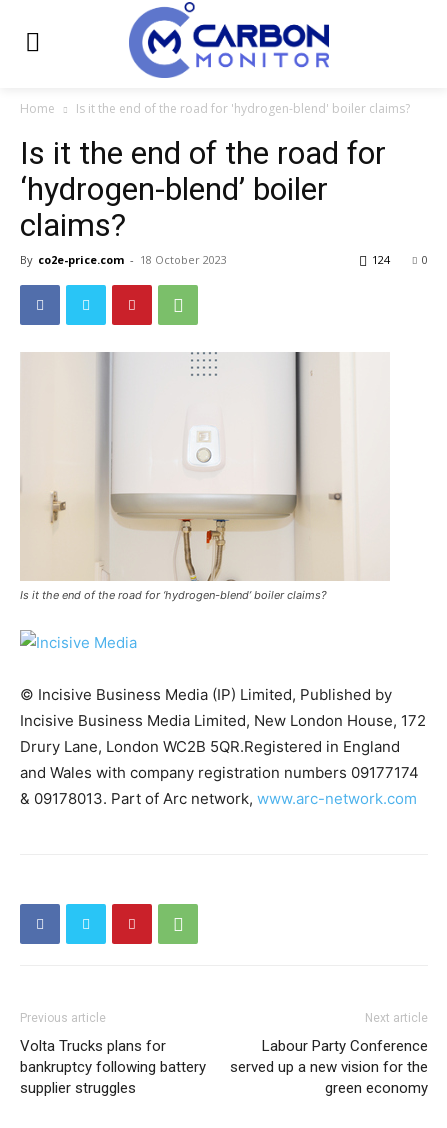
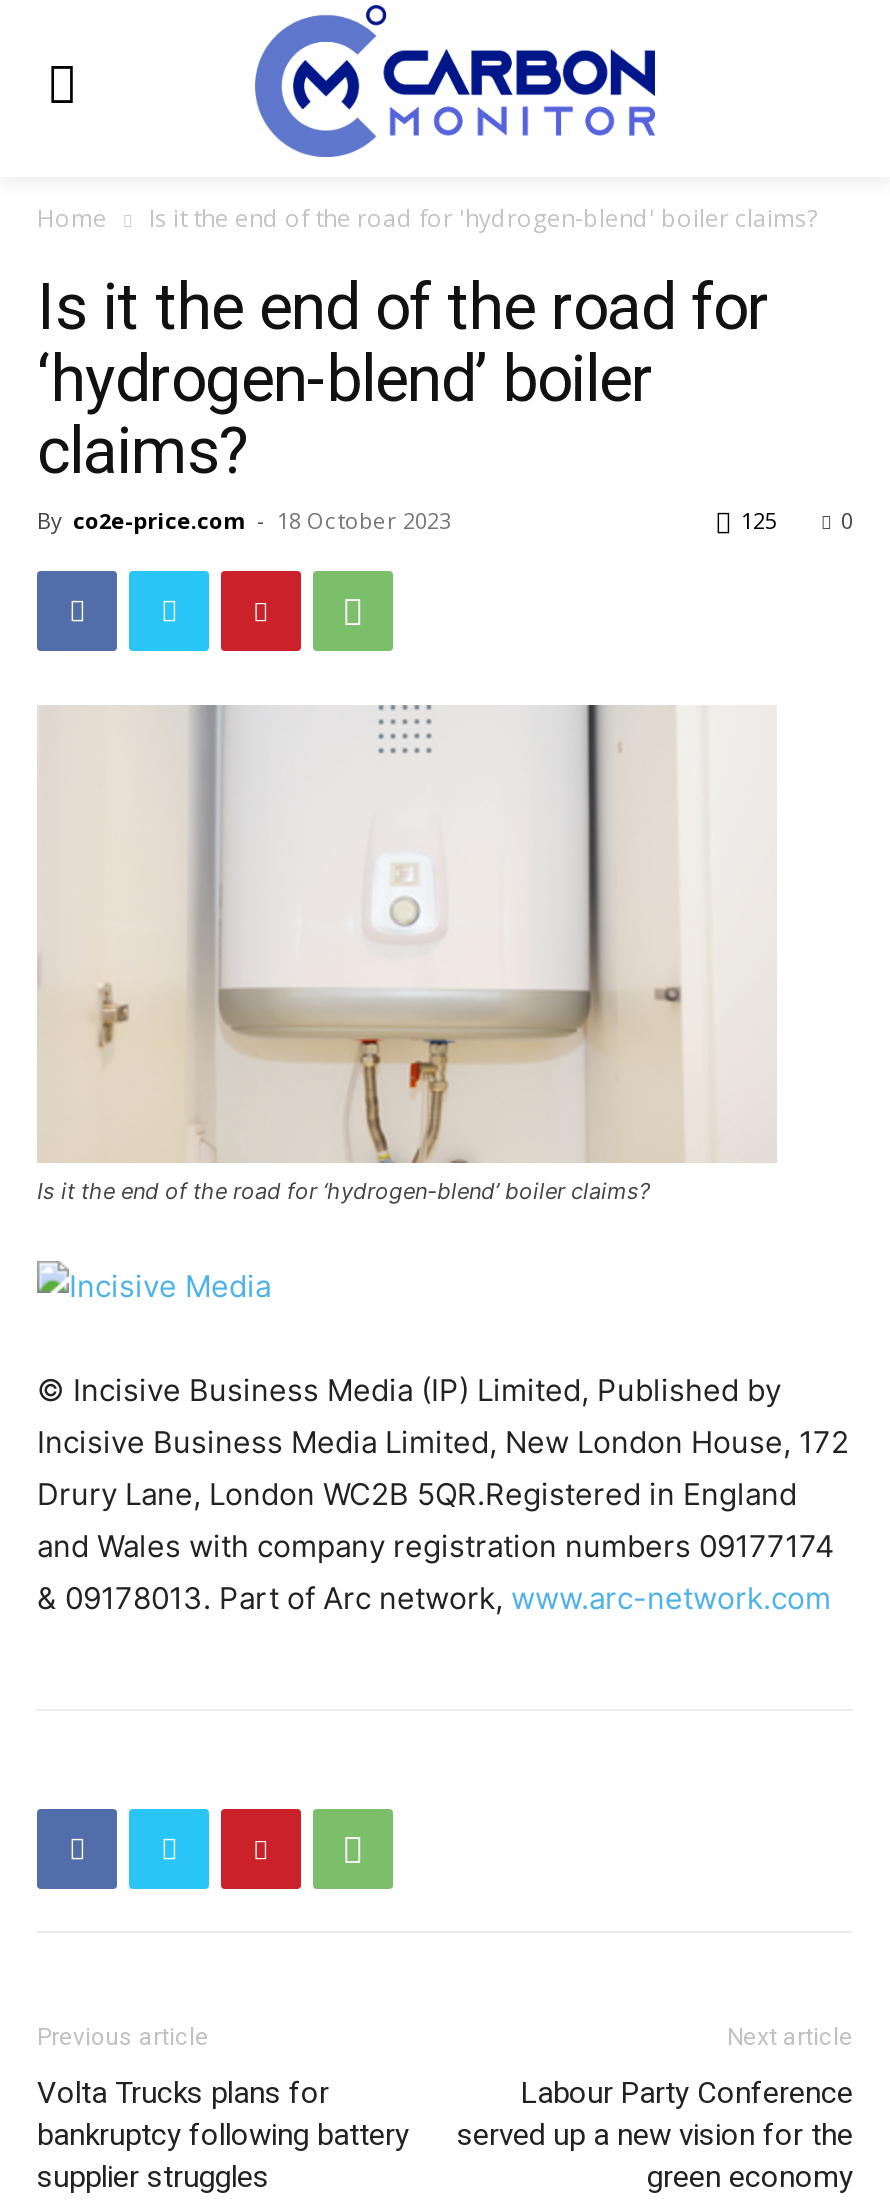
- 124
+ 125
